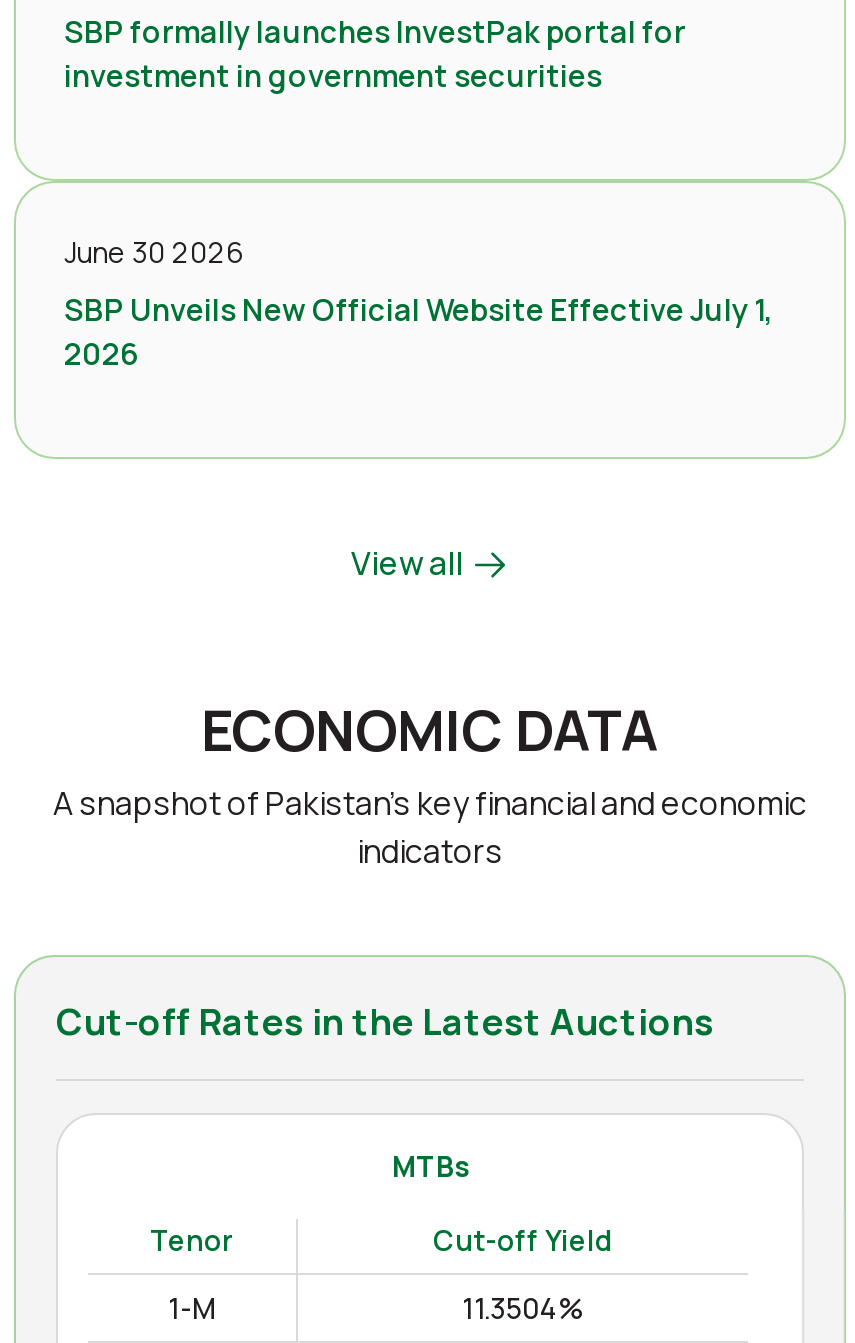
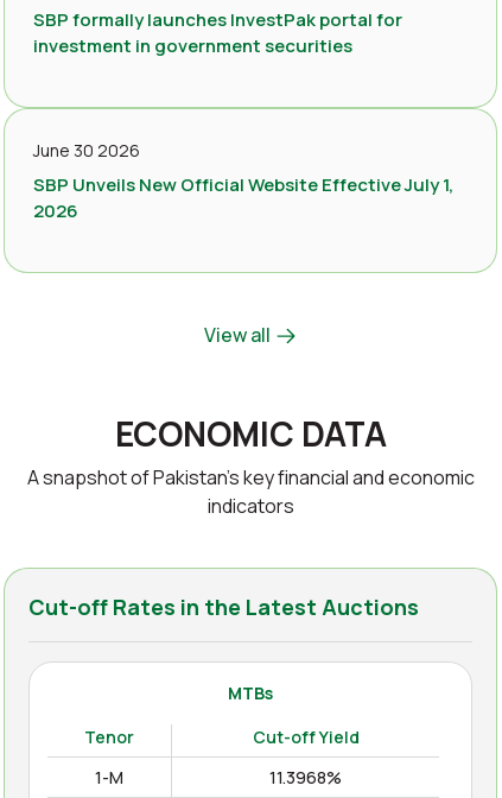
- 11.3504%
+ 11.3968%
